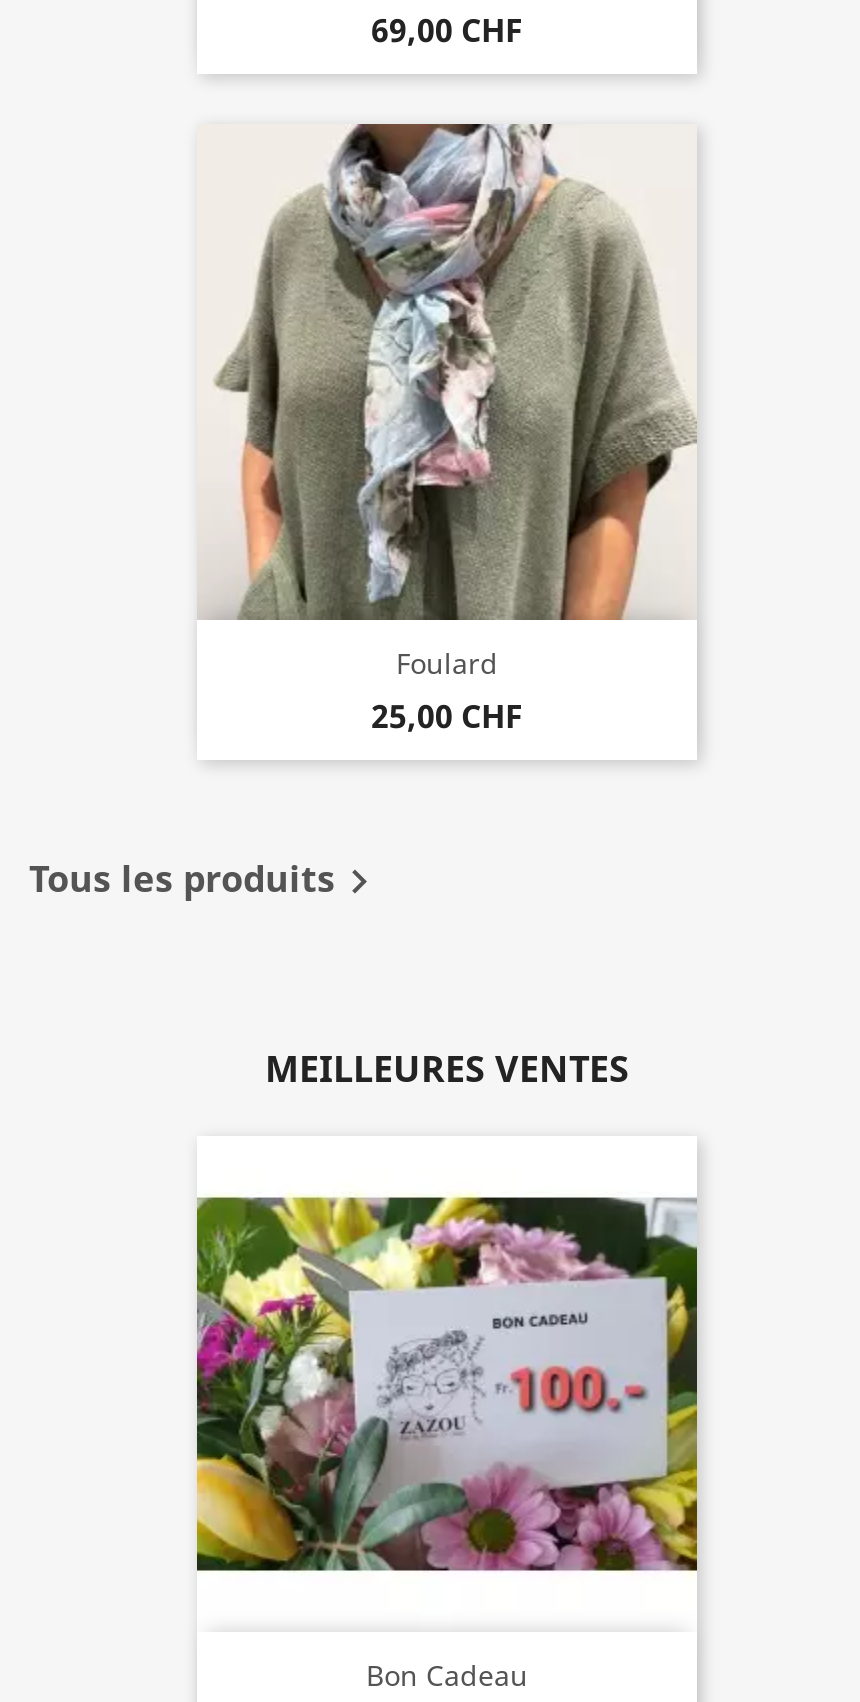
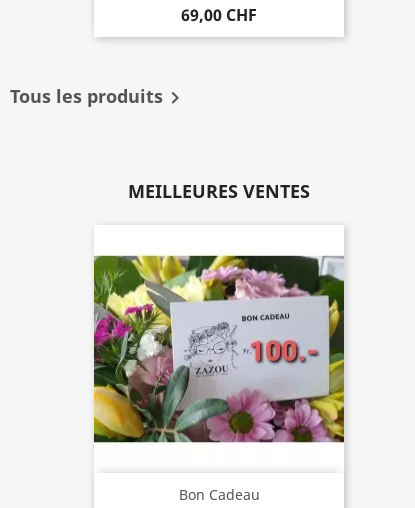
- [image]
- Foulard
- 25,00 CHF
